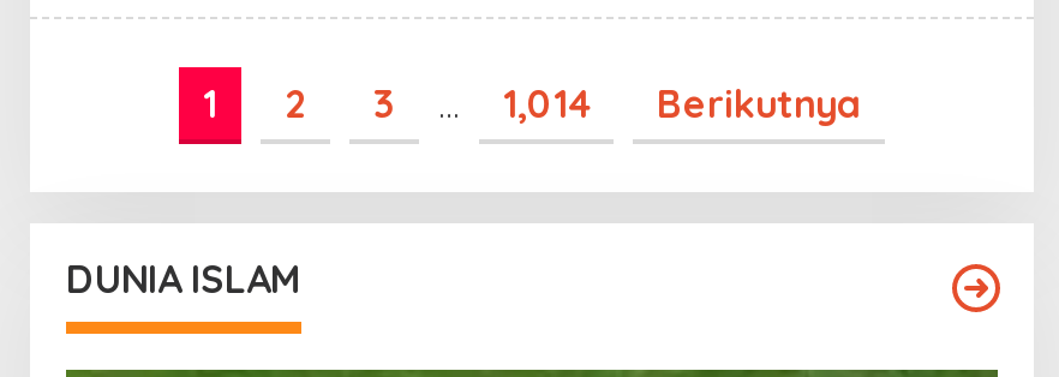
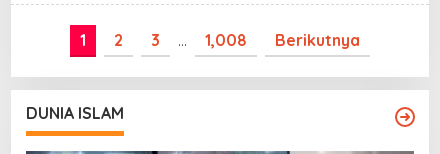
- 1,014
+ 1,008
